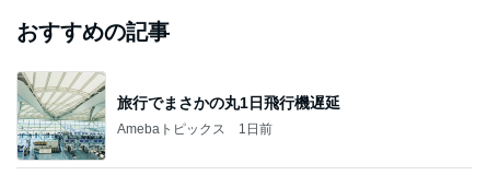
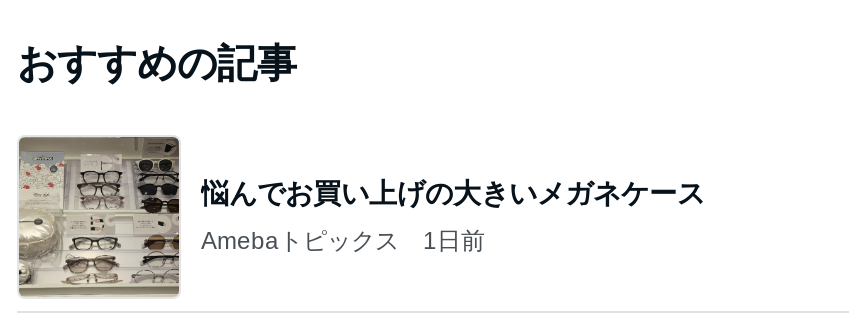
- [image]
- 旅行でまさかの丸1日飛行機遅延
+ [image]
+ 悩んでお買い上げの大きいメガネケース
